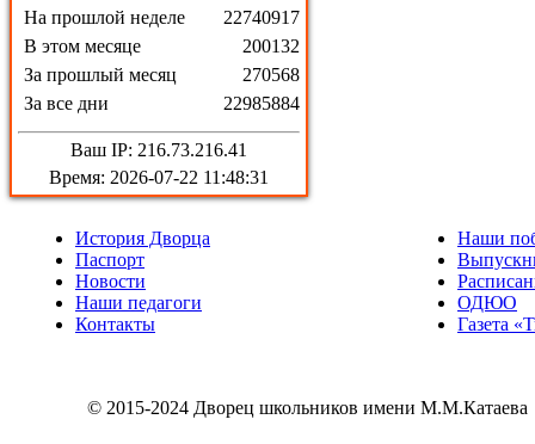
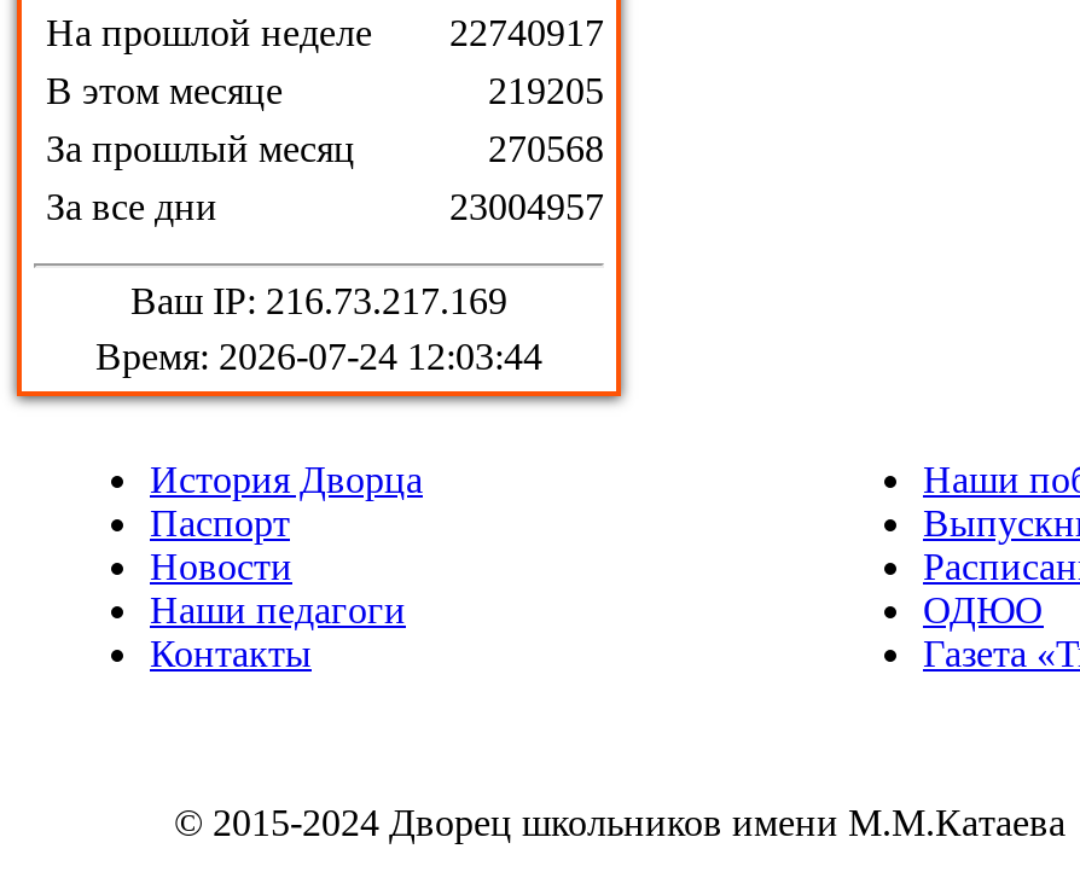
- 200132
+ 219205

- 22985884
+ 23004957

- Ваш IP: 216.73.216.41
+ Ваш IP: 216.73.217.169

- Время: 2026-07-22 11:48:31
+ Время: 2026-07-24 12:03:44
